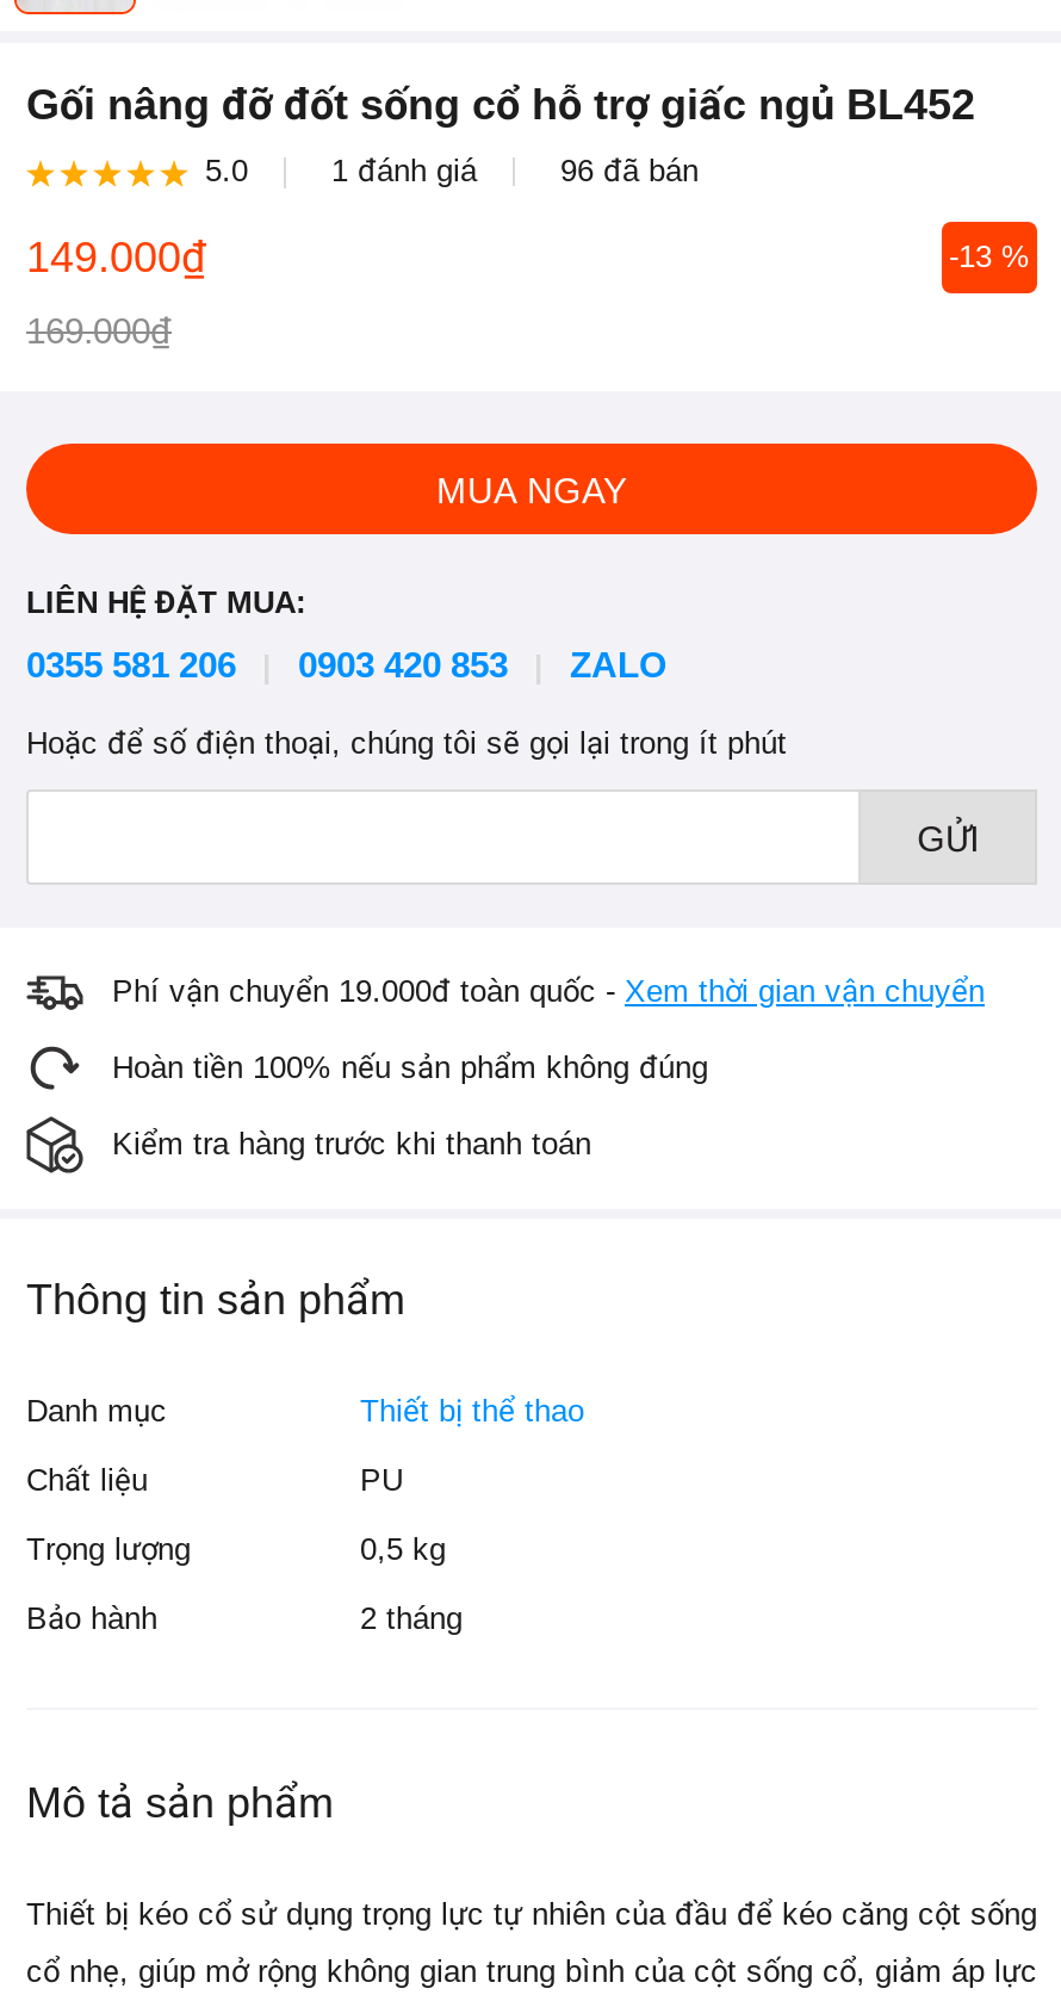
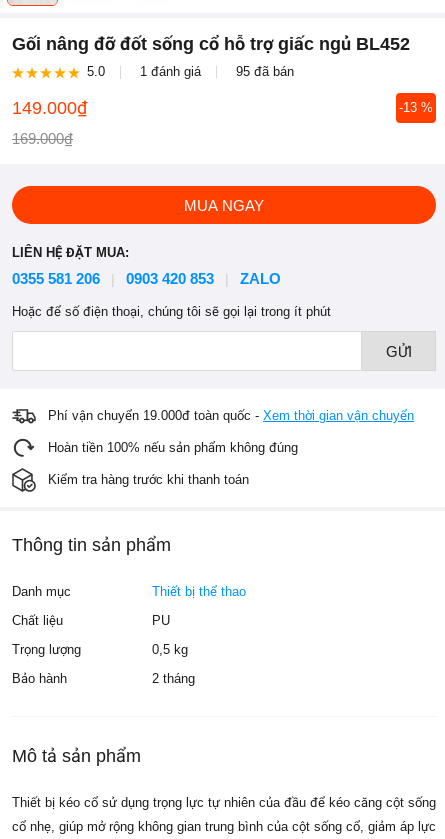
- 96 đã bán
+ 95 đã bán
